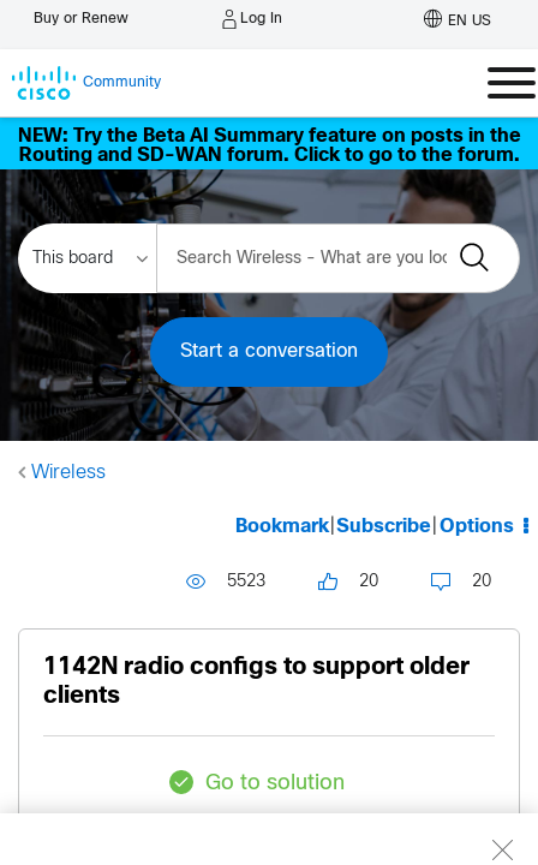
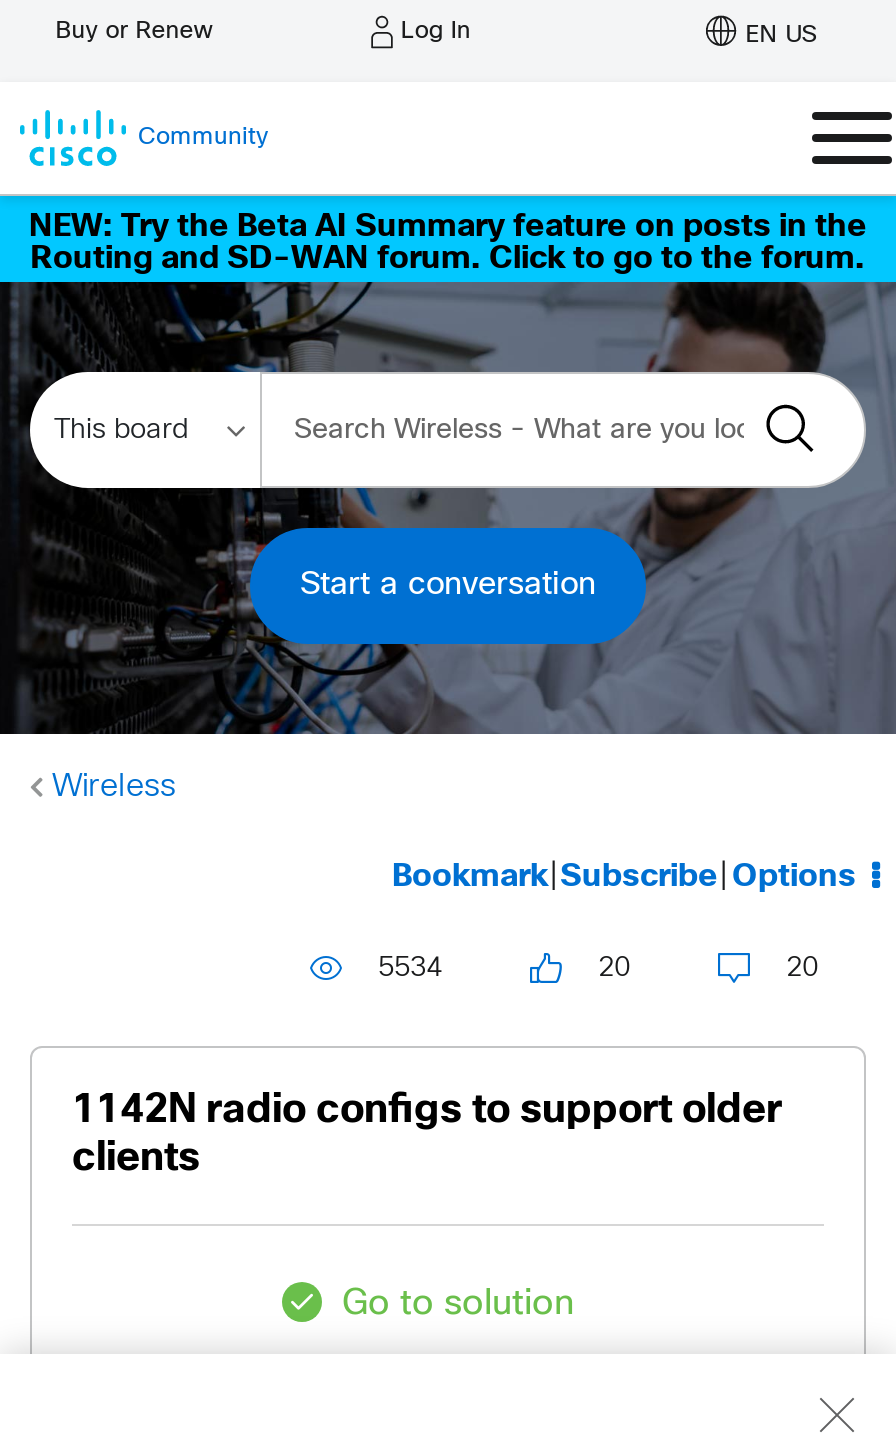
- 5523
+ 5534
